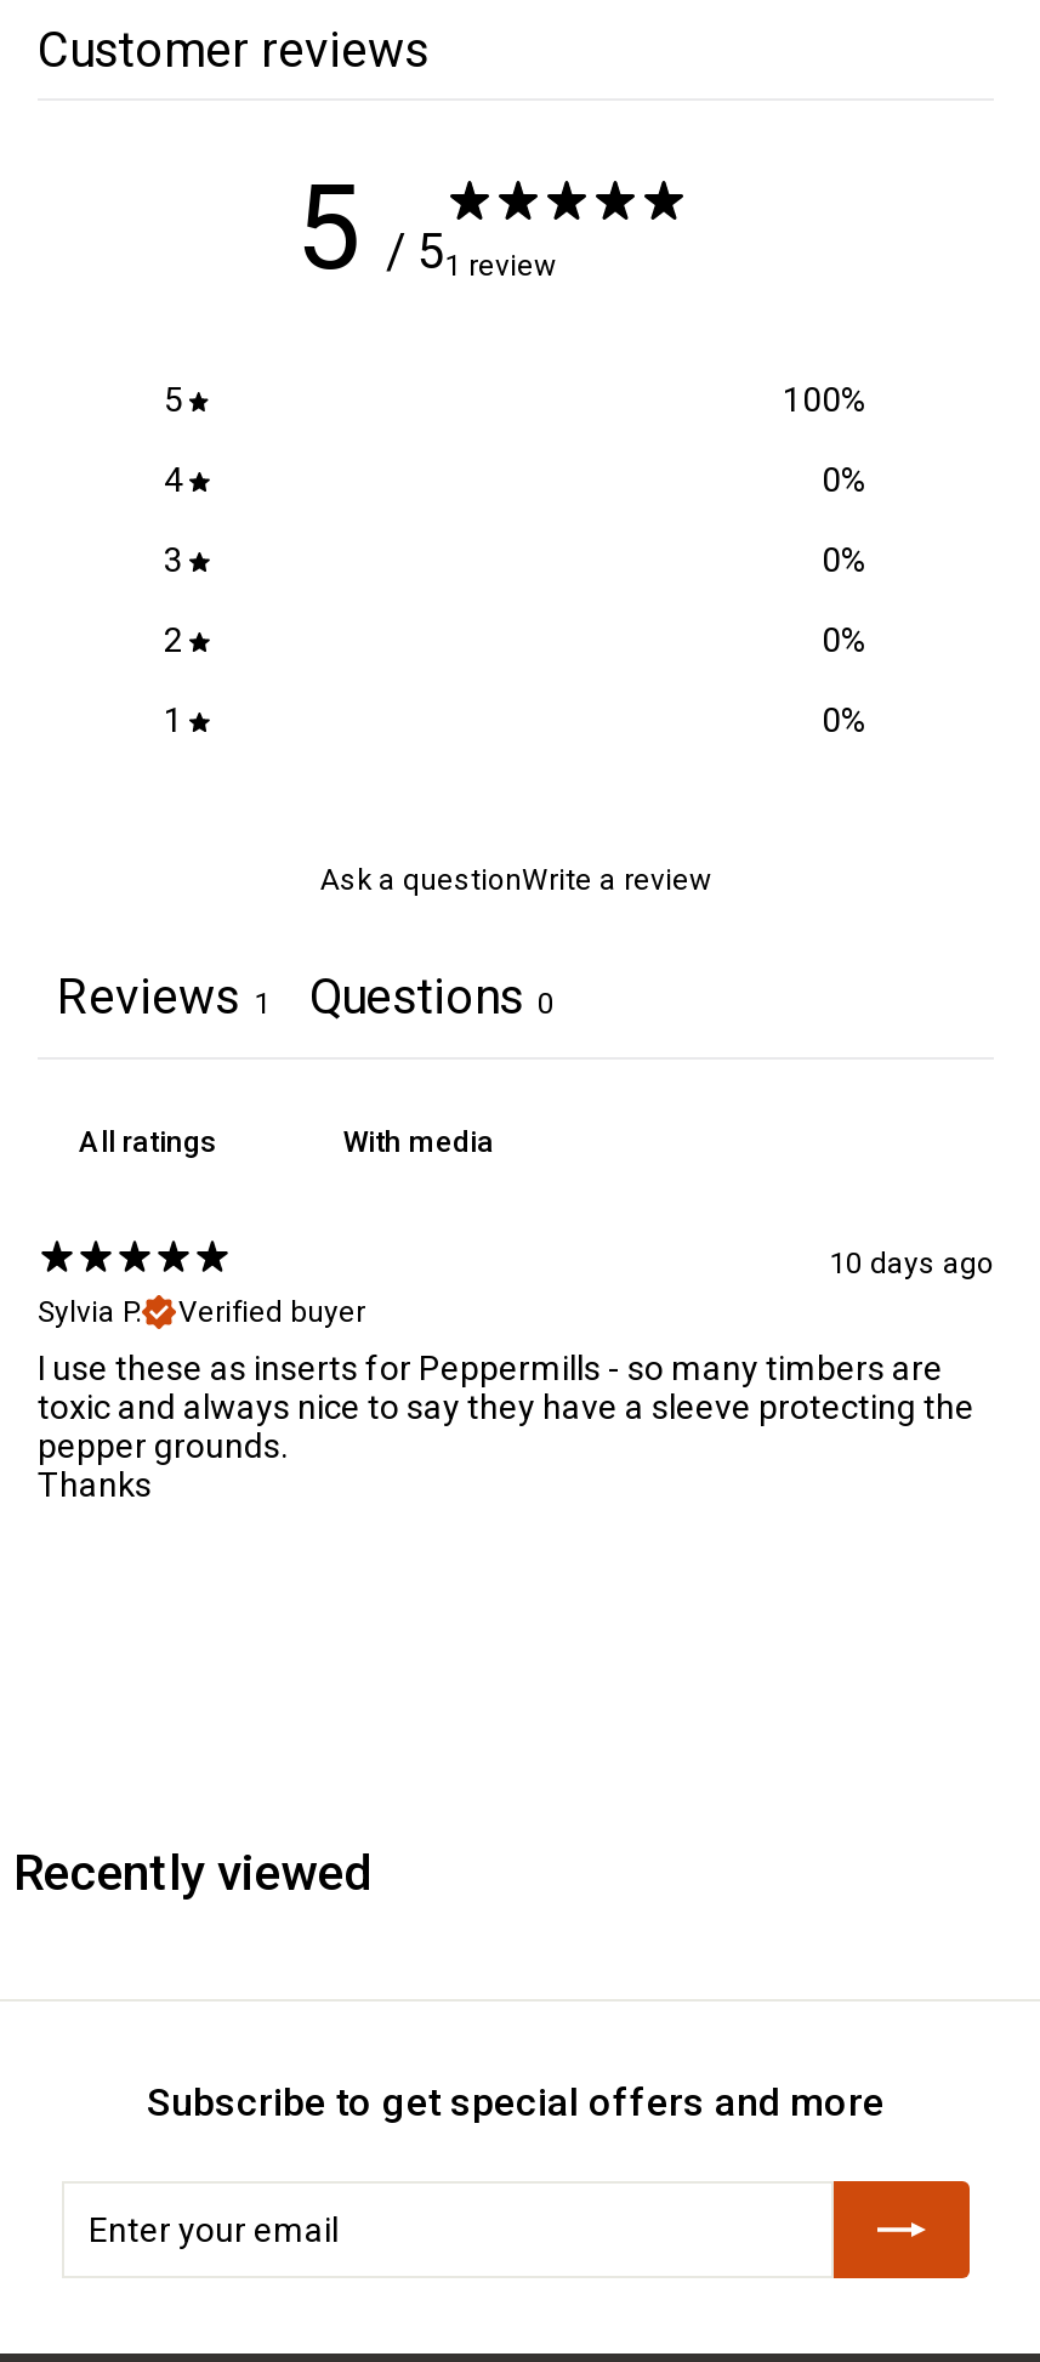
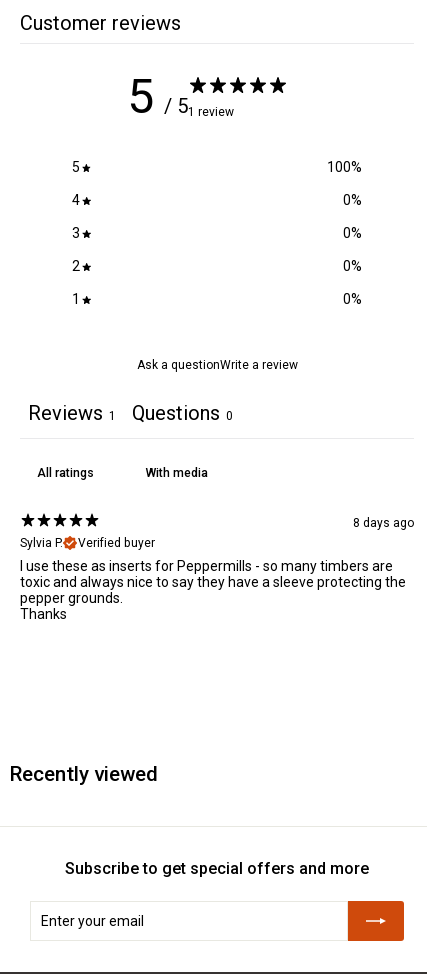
- 10 days ago
+ 8 days ago
